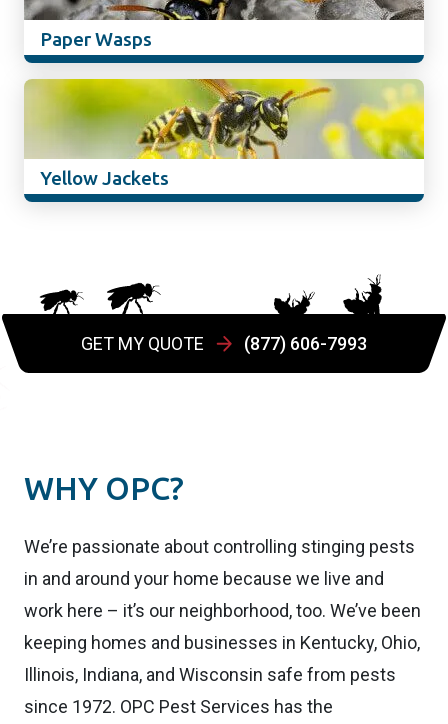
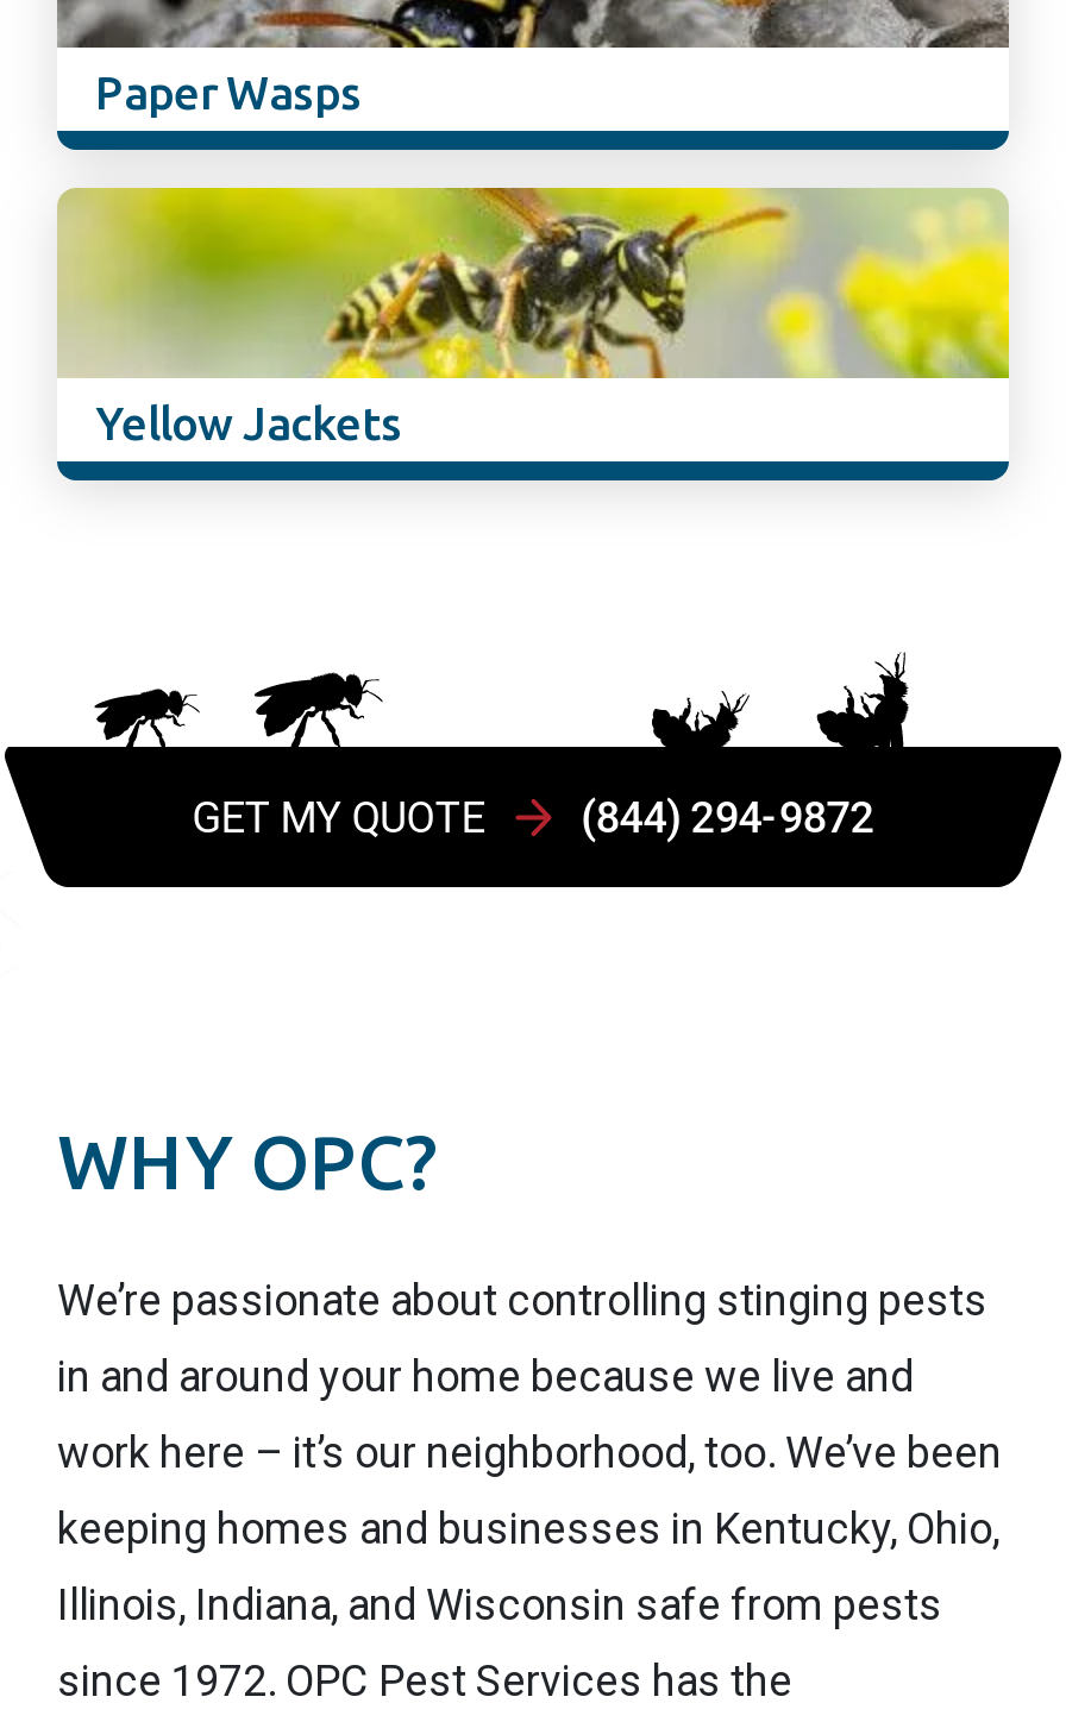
- GET MY QUOTE (877) 606-7993
+ GET MY QUOTE (844) 294-9872
